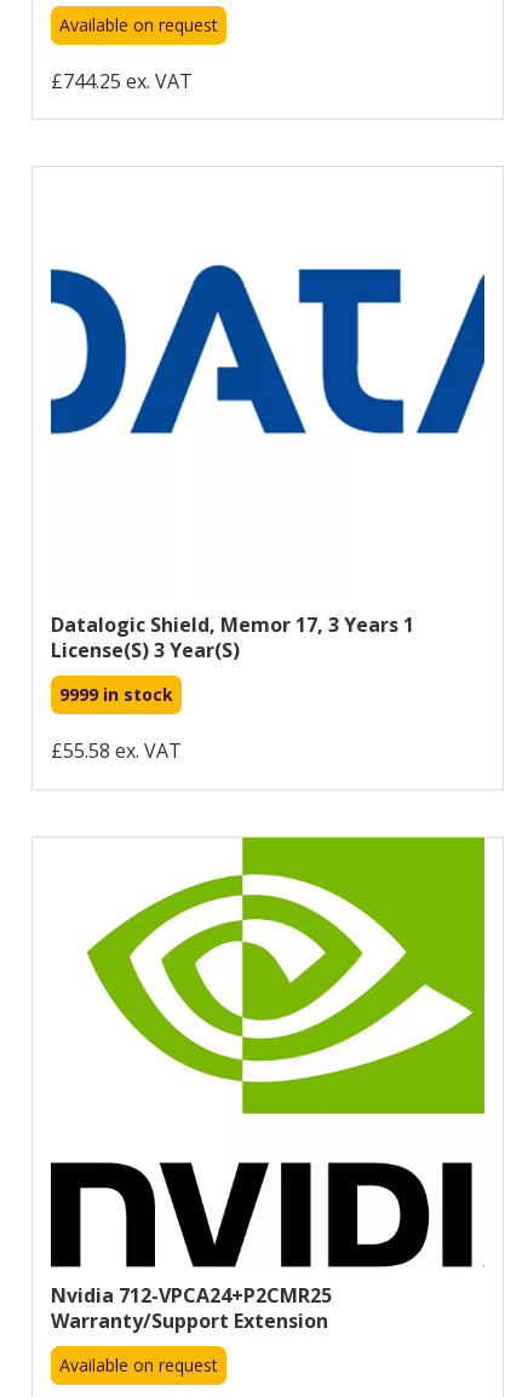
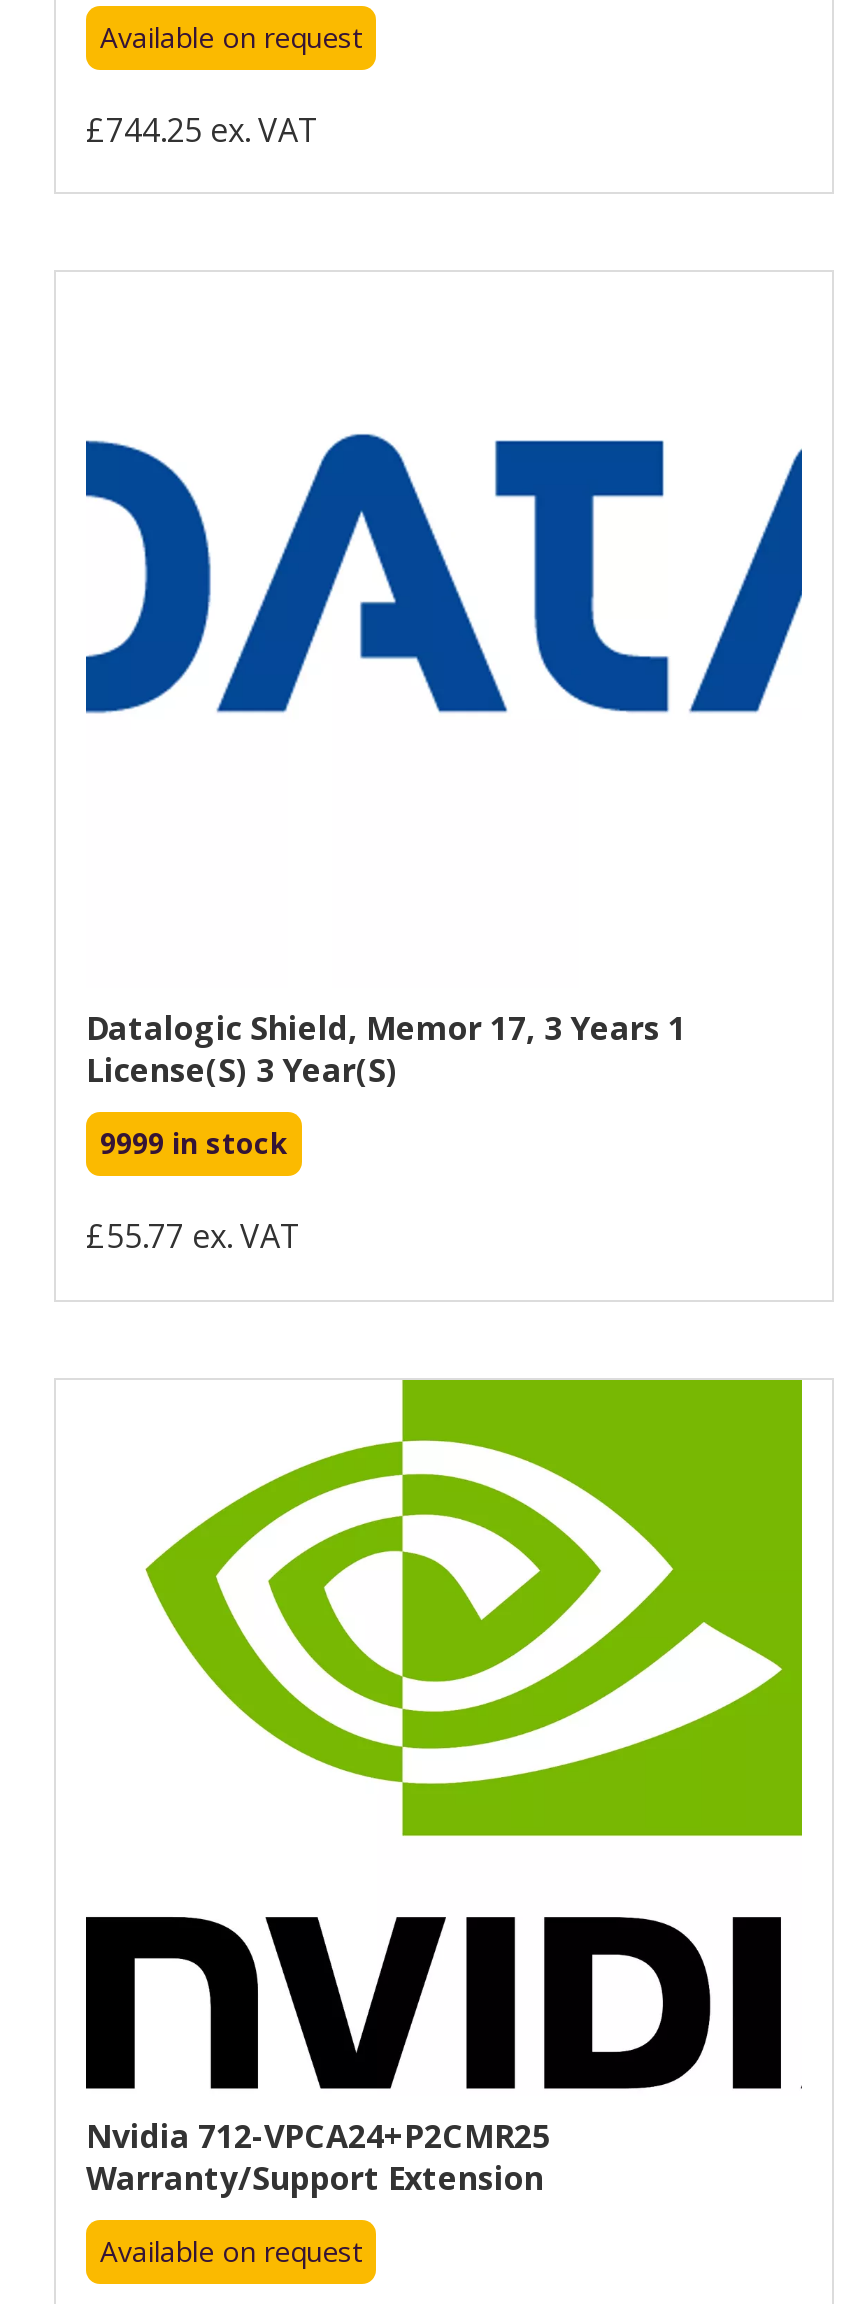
- £55.58 ex. VAT
+ £55.77 ex. VAT
